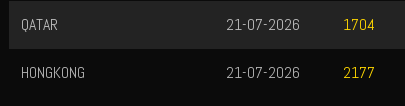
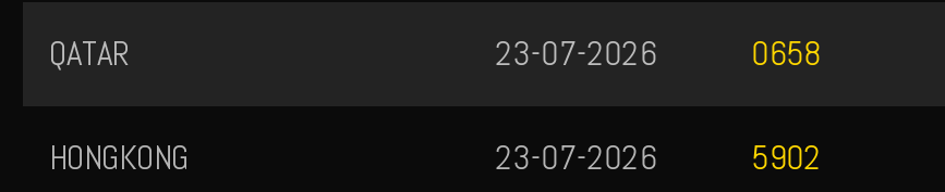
- 21-07-2026
+ 23-07-2026

- 1704
+ 0658

- 21-07-2026
+ 23-07-2026

- 2177
+ 5902
